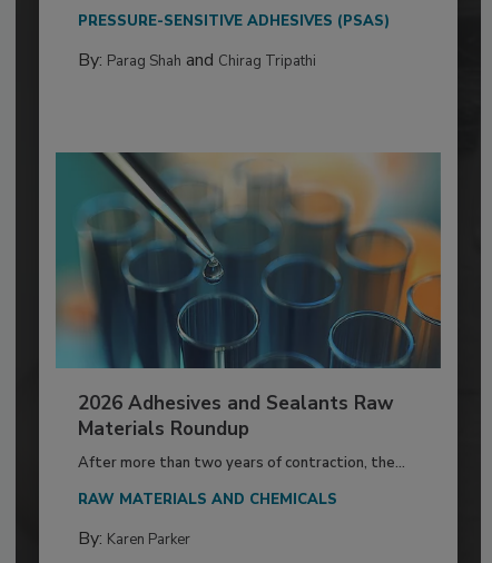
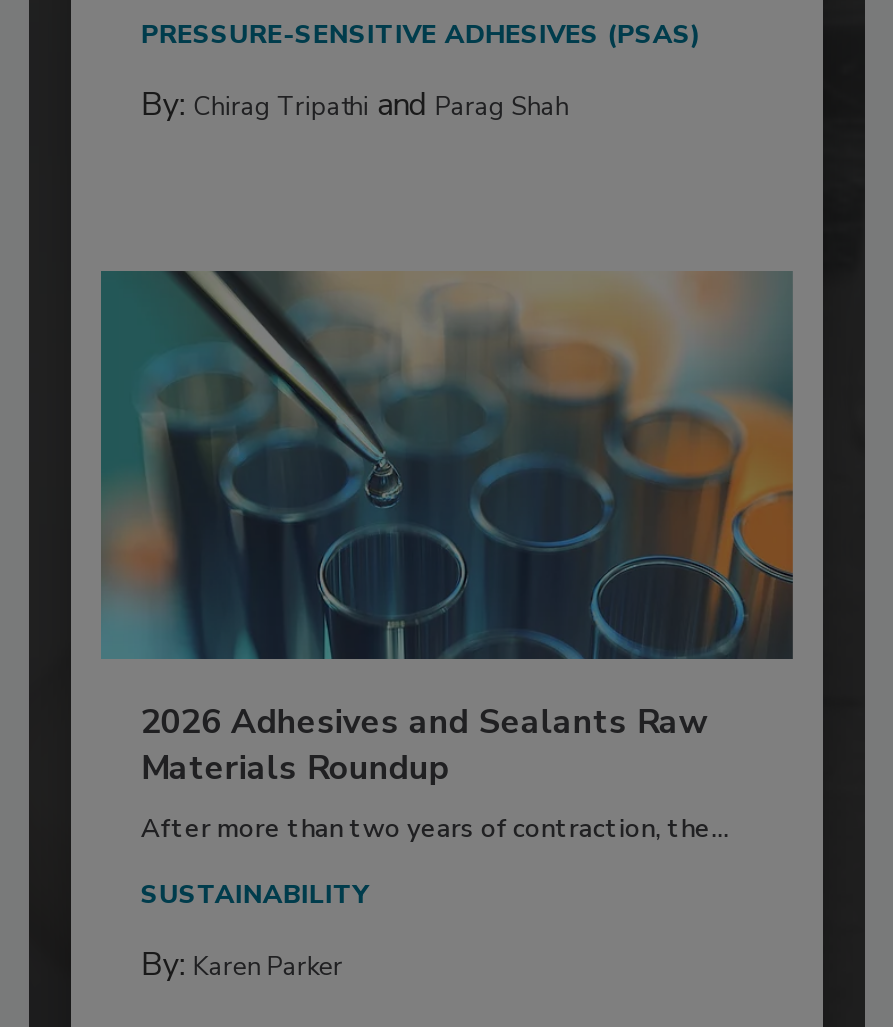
- By: Parag Shah and Chirag Tripathi
+ By: Chirag Tripathi and Parag Shah

- RAW MATERIALS AND CHEMICALS
+ SUSTAINABILITY
